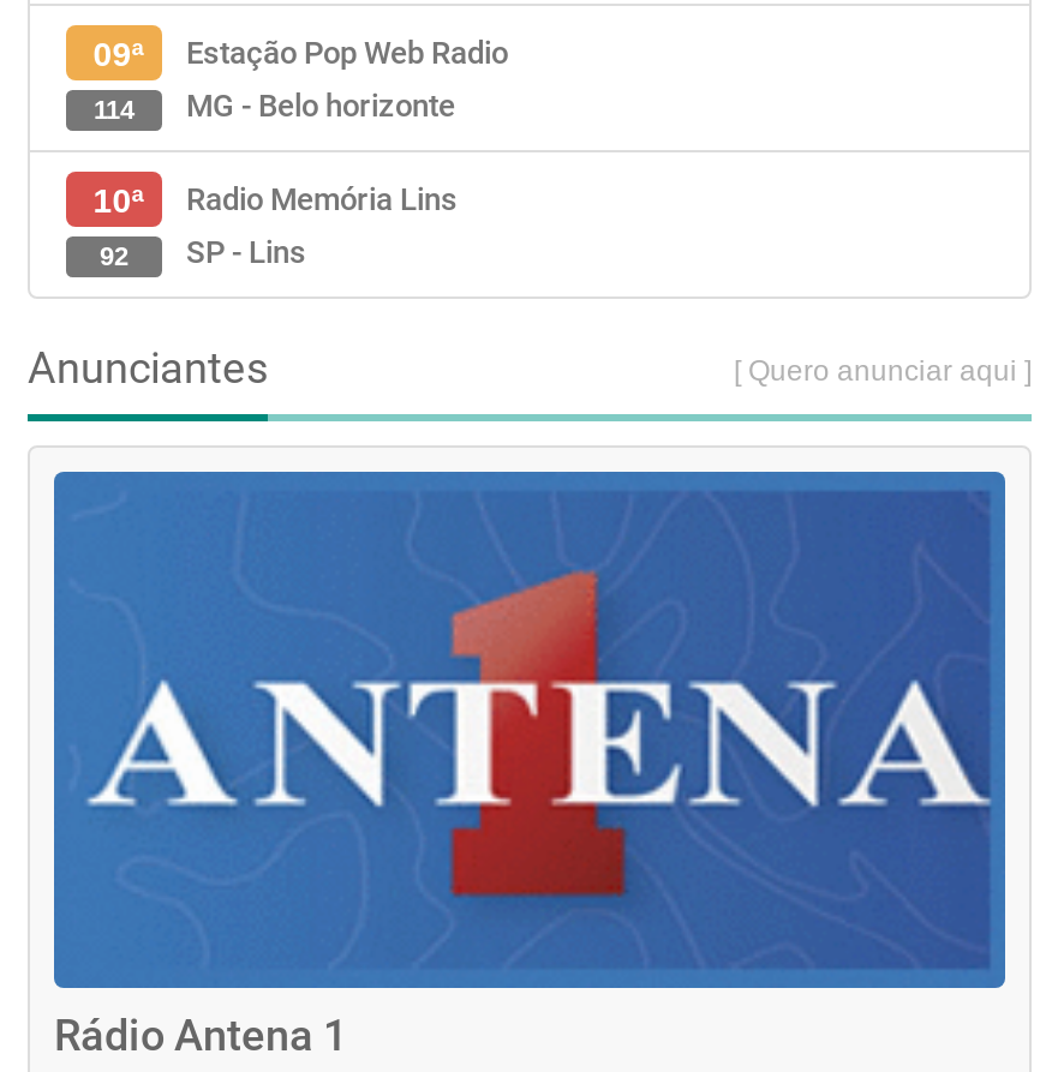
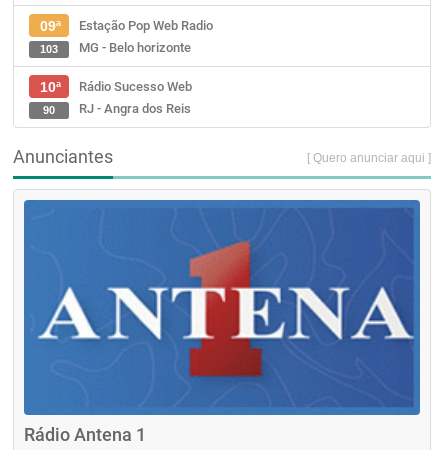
- 114 MG - Belo horizonte
+ 103 MG - Belo horizonte

- Radio Memória Lins
+ Rádio Sucesso Web

- SP - Lins
- 92
+ RJ - Angra dos Reis
+ 90
